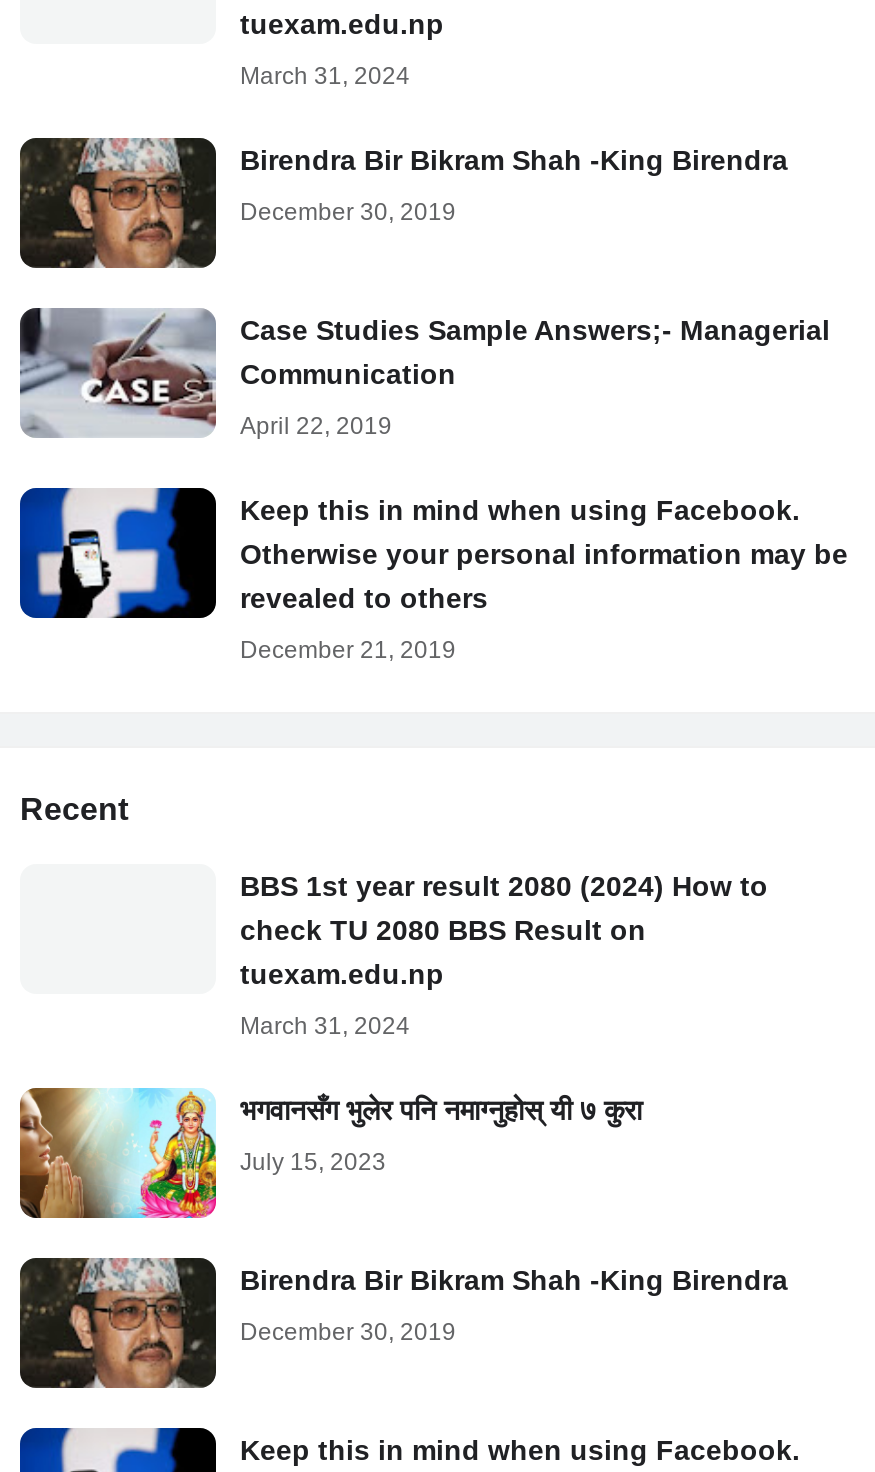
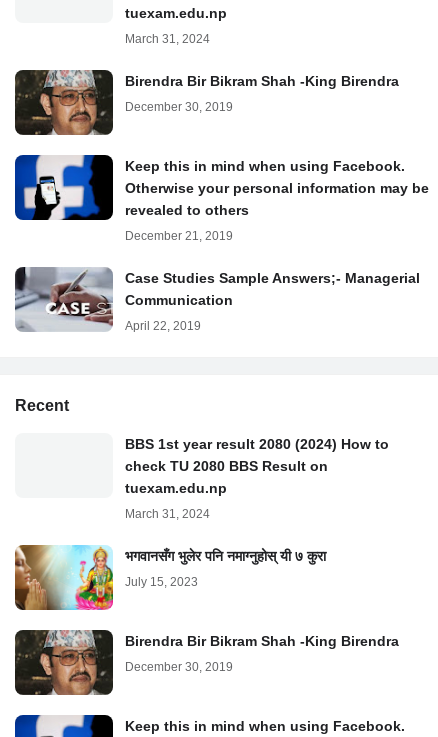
moved down: [image] | Case Studies Sample Answers;- Managerial | Communication | April 22, 2019

moved up: [image] | Keep this in mind when using Facebook. | Otherwise your personal information may be | revealed to others | December 21, 2019
